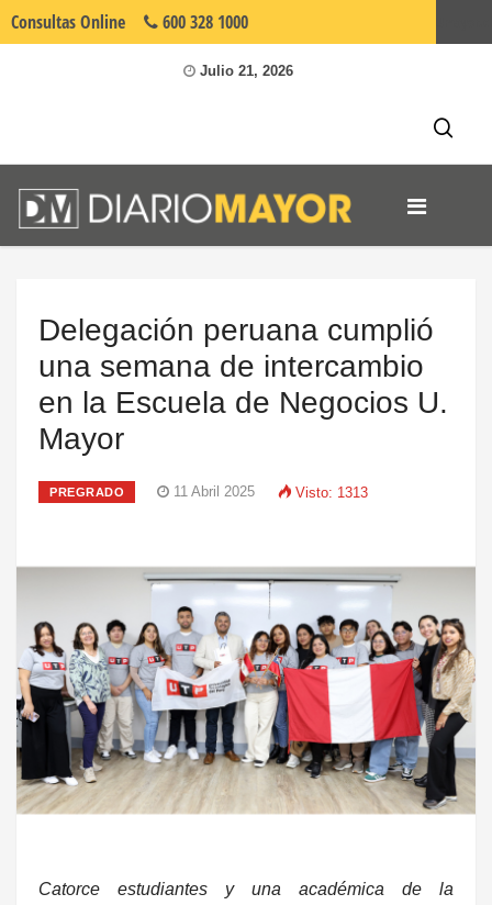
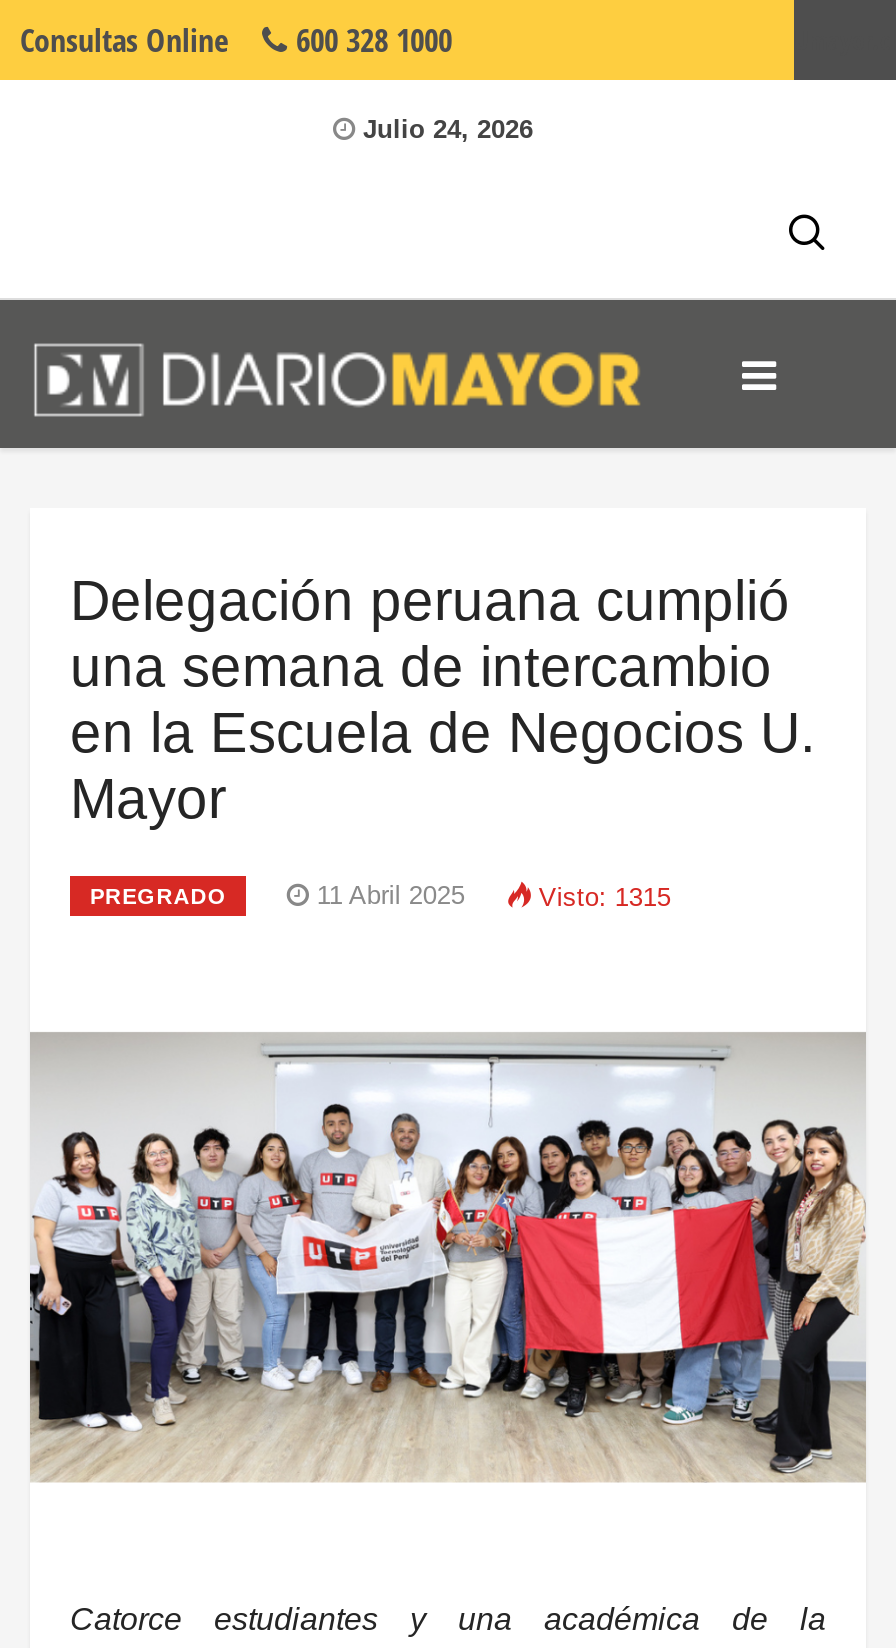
- Julio 21, 2026
+ Julio 24, 2026

- Visto: 1313
+ Visto: 1315
